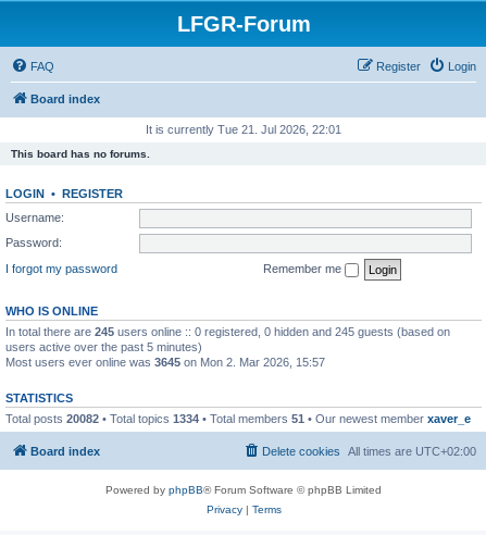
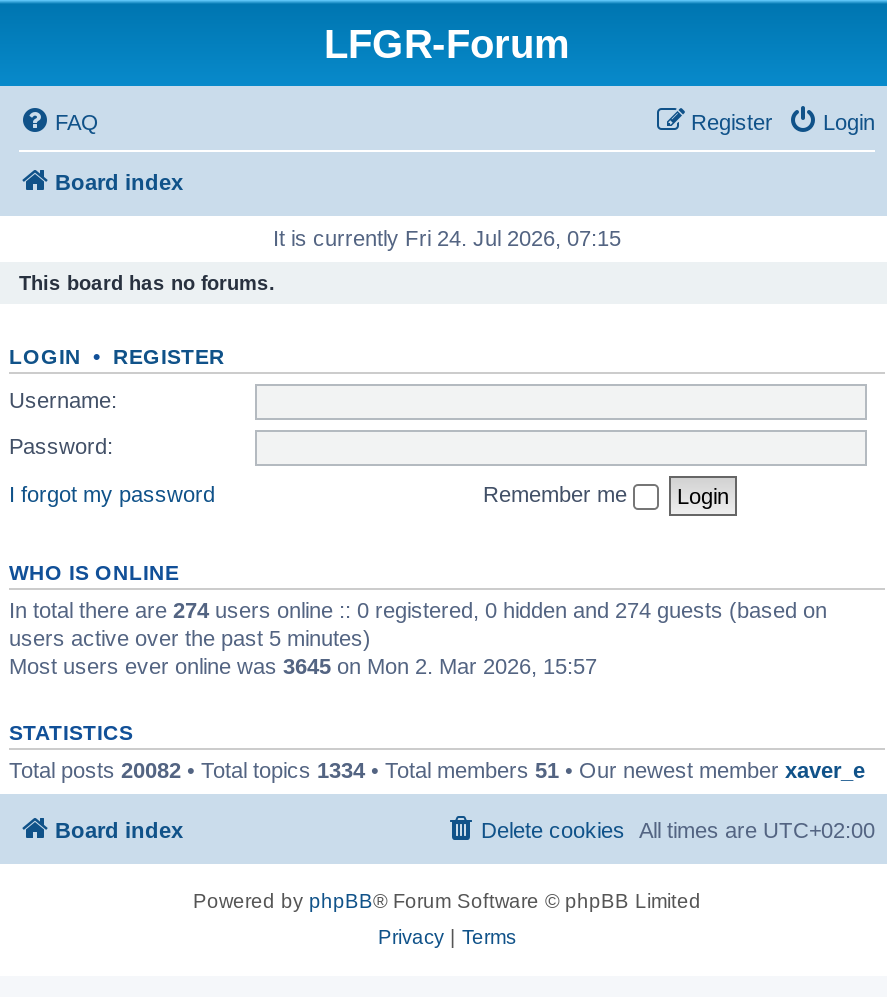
- It is currently Tue 21. Jul 2026, 22:01
+ It is currently Fri 24. Jul 2026, 07:15

- In total there are 245 users online :: 0 registered, 0 hidden and 245 guests (based on
+ In total there are 274 users online :: 0 registered, 0 hidden and 274 guests (based on
